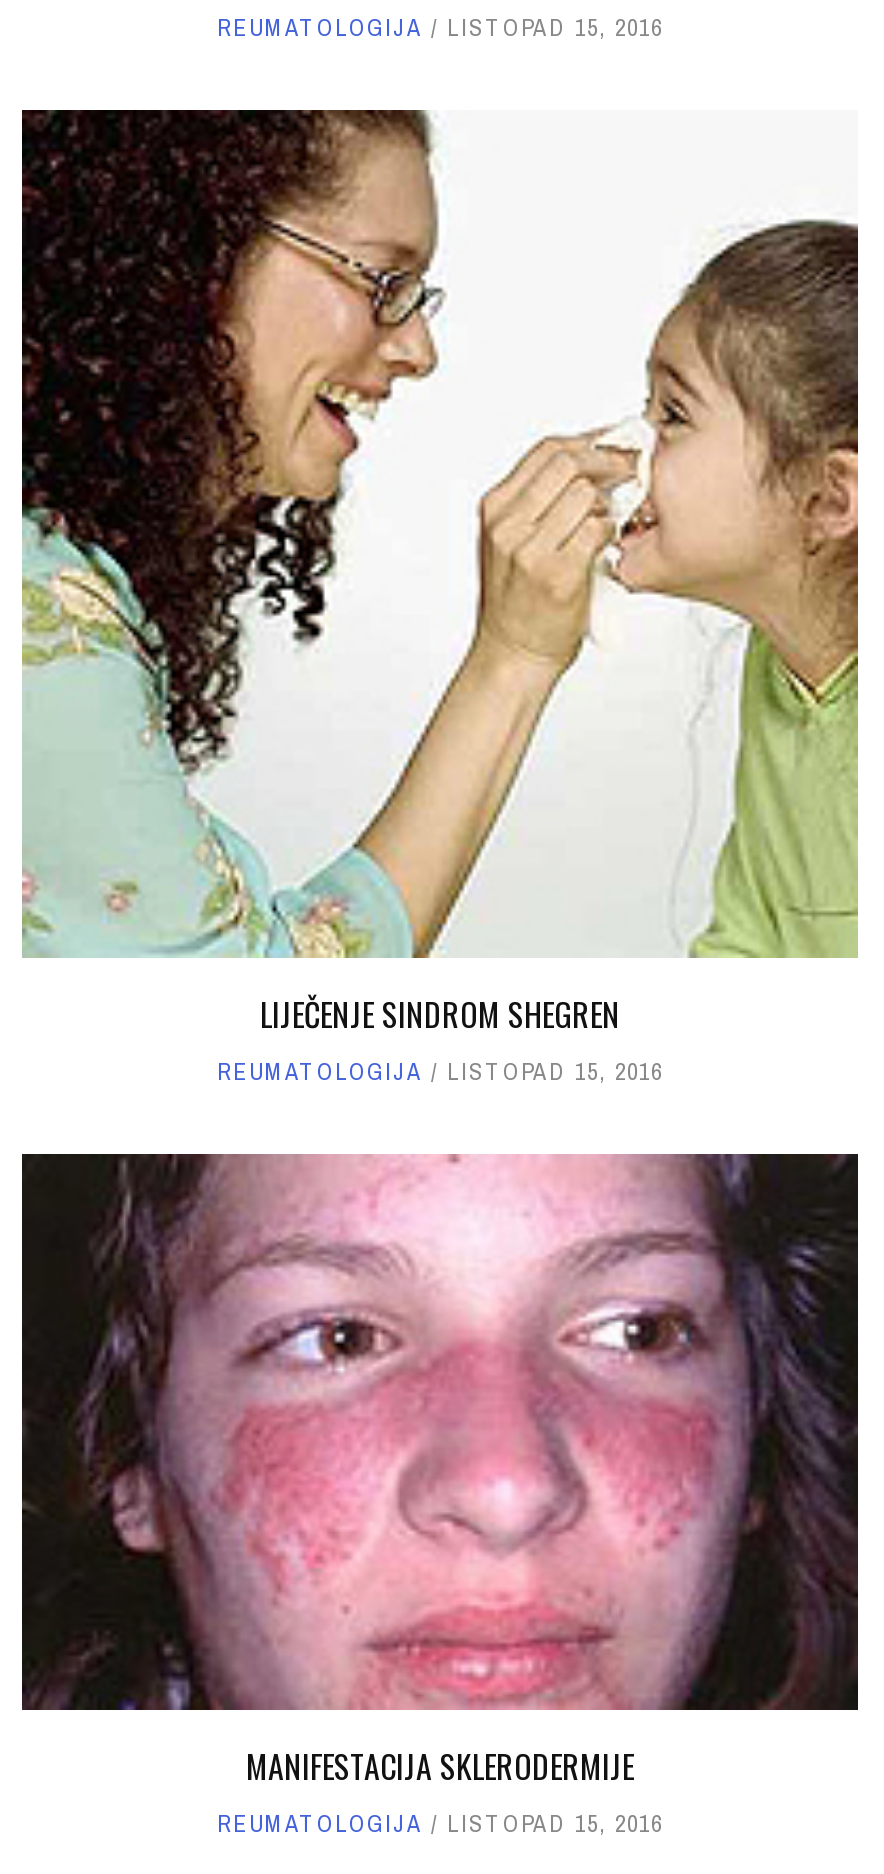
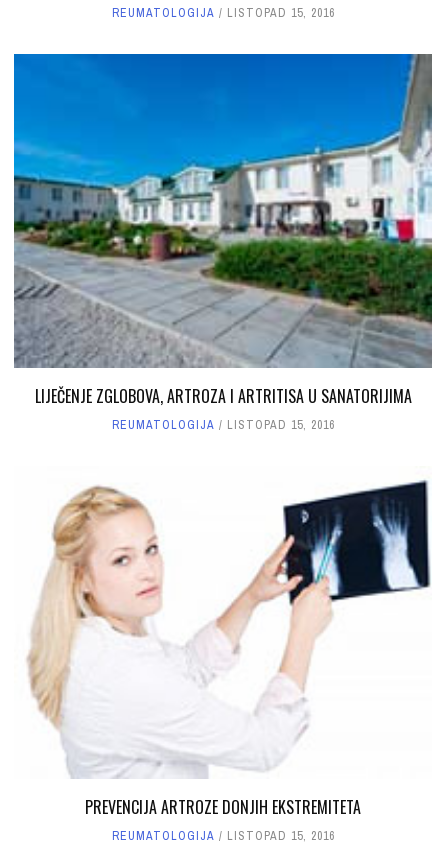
- [image]
- LIJEČENJE SINDROM SHEGREN
+ [image]
+ LIJEČENJE ZGLOBOVA, ARTROZA I ARTRITISA U SANATORIJIMA

moved up: REUMATOLOGIJA | LISTOPAD 15, 2016

- [image]
- MANIFESTACIJA SKLERODERMIJE
+ [image]
+ PREVENCIJA ARTROZE DONJIH EKSTREMITETA
